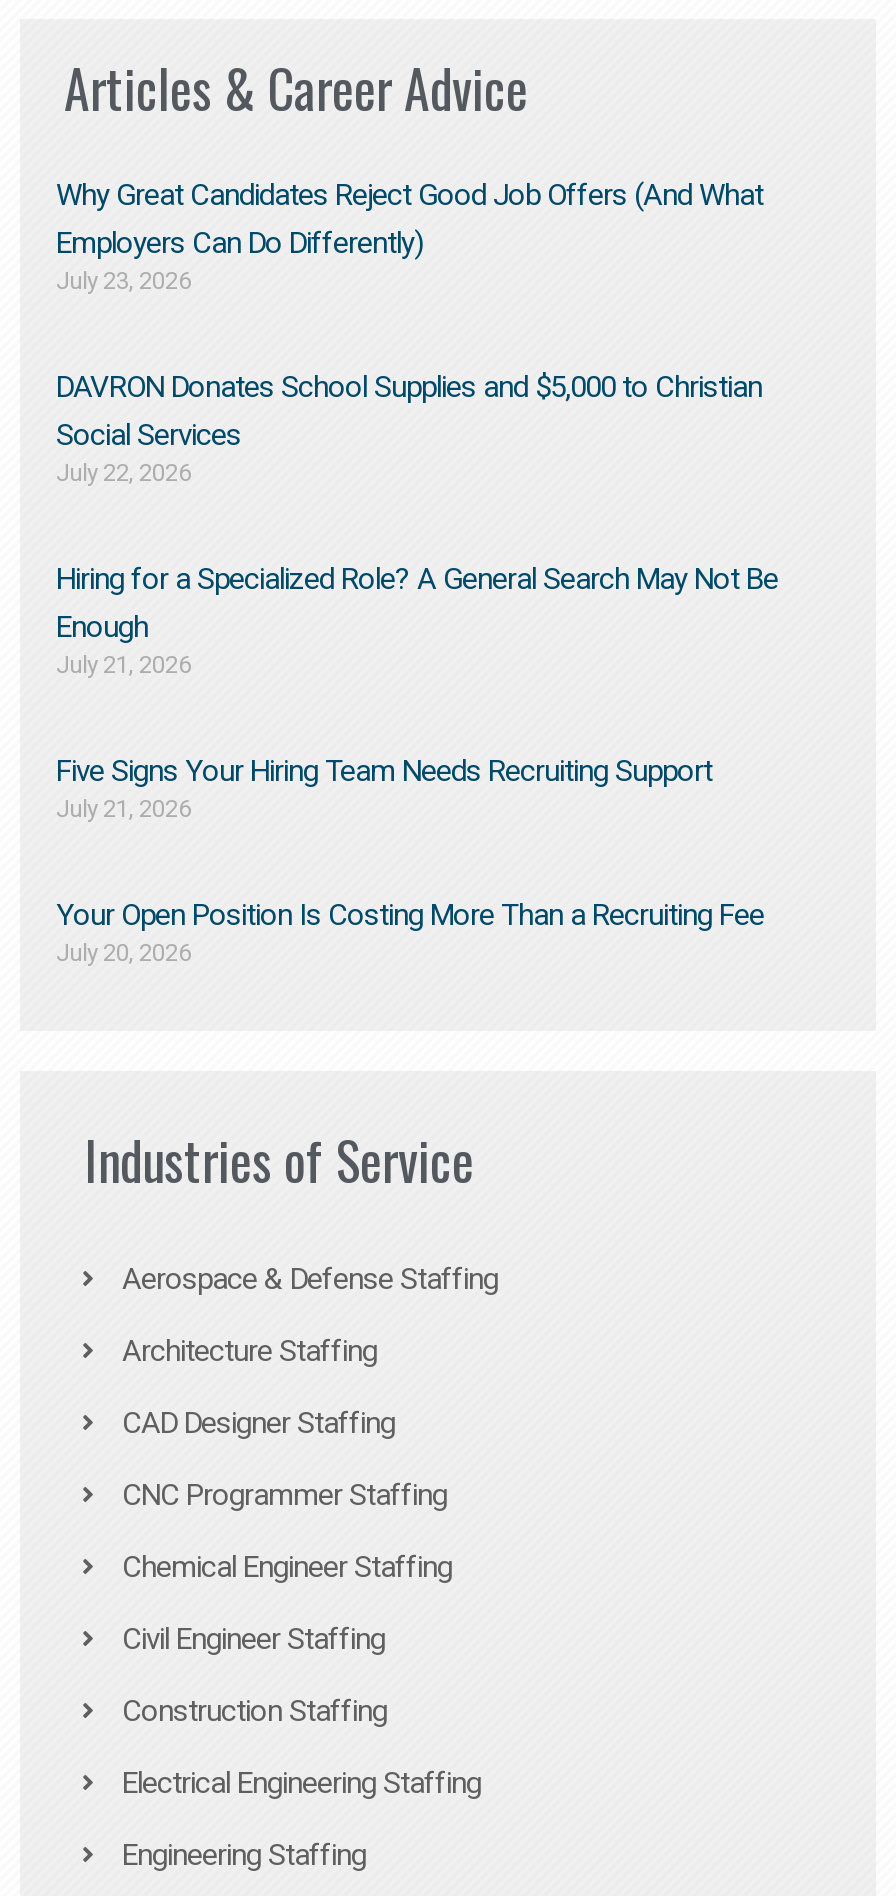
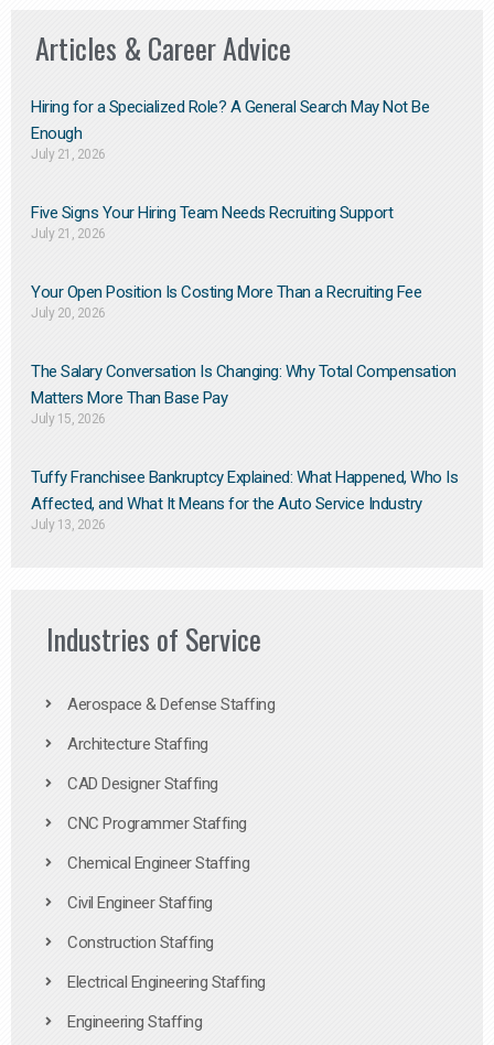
- Why Great Candidates Reject Good Job Offers (And What
- Employers Can Do Differently)
- July 23, 2026
- DAVRON Donates School Supplies and $5,000 to Christian
- Social Services
- July 22, 2026

moved up: Hiring for a Specialized Role? A General Search May Not Be | Enough | July 21, 2026 | Five Signs Your Hiring Team Needs Recruiting Support | July 21, 2026 | Your Open Position Is Costing More Than a Recruiting Fee | July 20, 2026

+ The Salary Conversation Is Changing: Why Total Compensation
+ Matters More Than Base Pay
+ July 15, 2026
+ Tuffy Franchisee Bankruptcy Explained: What Happened, Who Is
+ Affected, and What It Means for the Auto Service Industry
+ July 13, 2026
